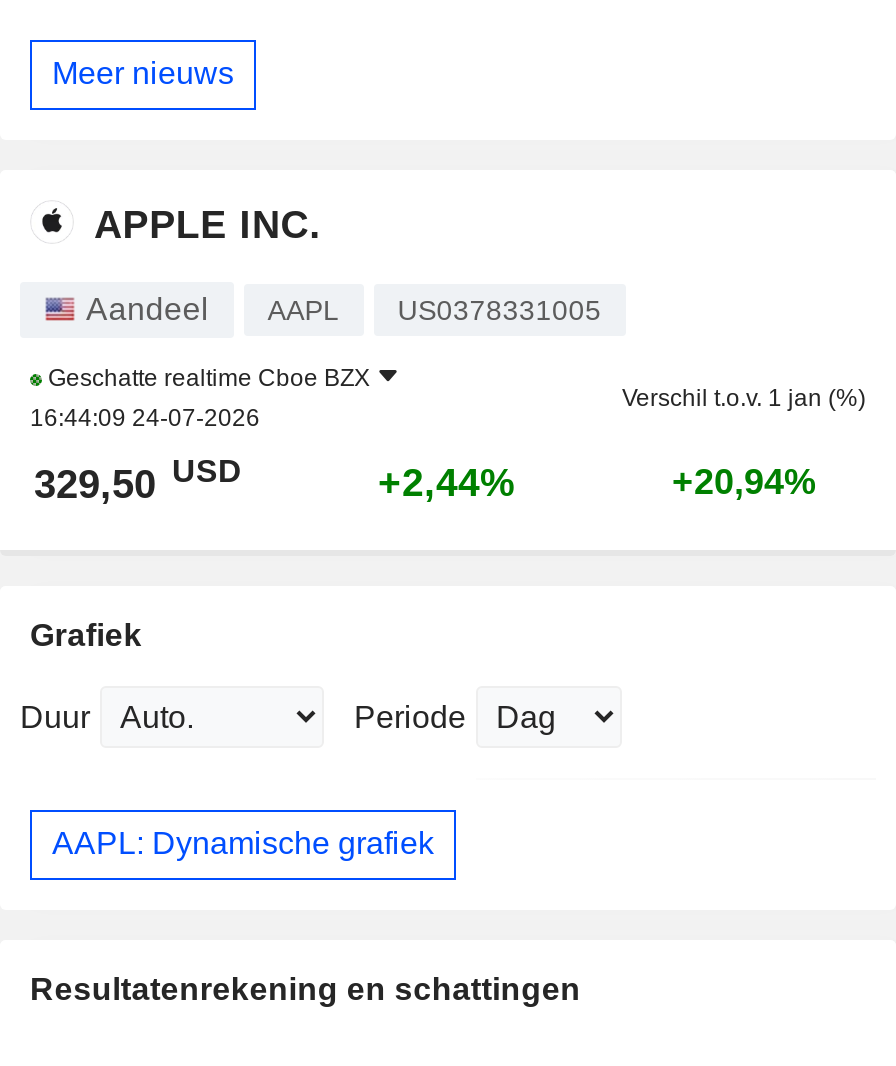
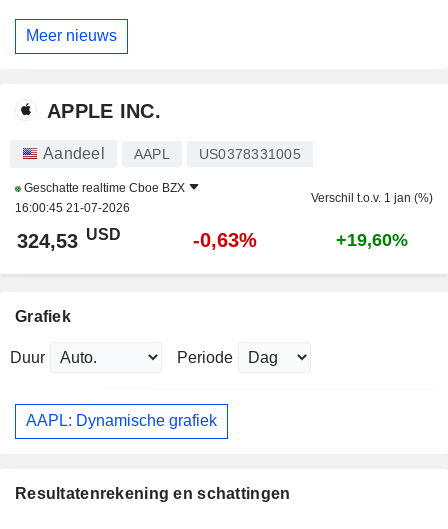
- 16:44:09 24-07-2026
+ 16:00:45 21-07-2026

- 329,50 USD
+ 324,53 USD

- +2,44%
+ -0,63%

- +20,94%
+ +19,60%
